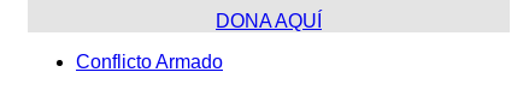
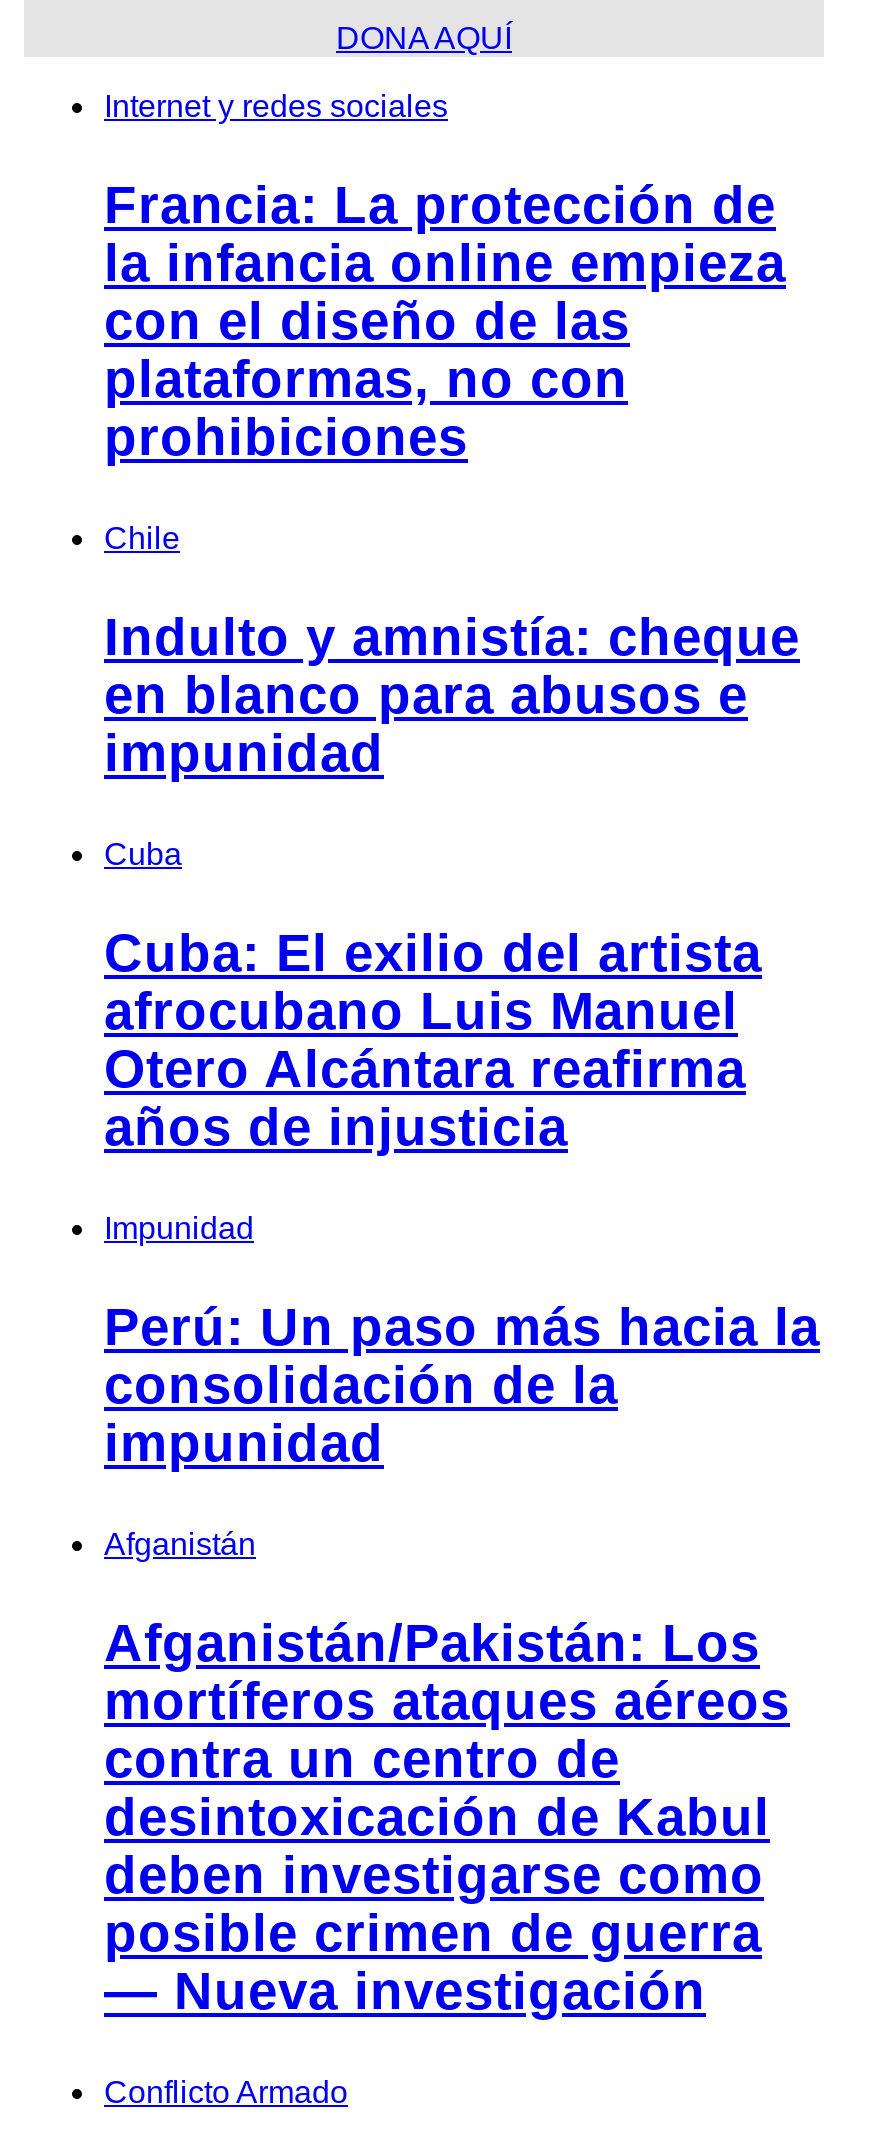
+ Internet y redes sociales
+ Francia: La protección de
+ la infancia online empieza
+ con el diseño de las
+ plataformas, no con
+ prohibiciones
+ Chile
+ Indulto y amnistía: cheque
+ en blanco para abusos e
+ impunidad
+ Cuba
+ Cuba: El exilio del artista
+ afrocubano Luis Manuel
+ Otero Alcántara reafirma
+ años de injusticia
+ Impunidad
+ Perú: Un paso más hacia la
+ consolidación de la
+ impunidad
+ Afganistán
+ Afganistán/Pakistán: Los
+ mortíferos ataques aéreos
+ contra un centro de
+ desintoxicación de Kabul
+ deben investigarse como
+ posible crimen de guerra
+ — Nueva investigación
